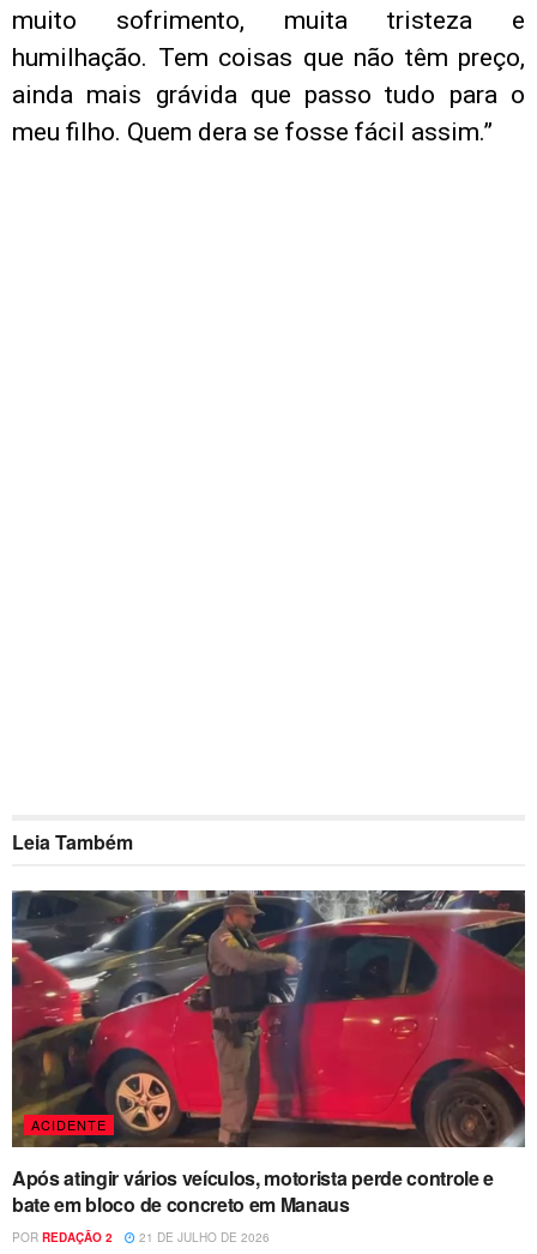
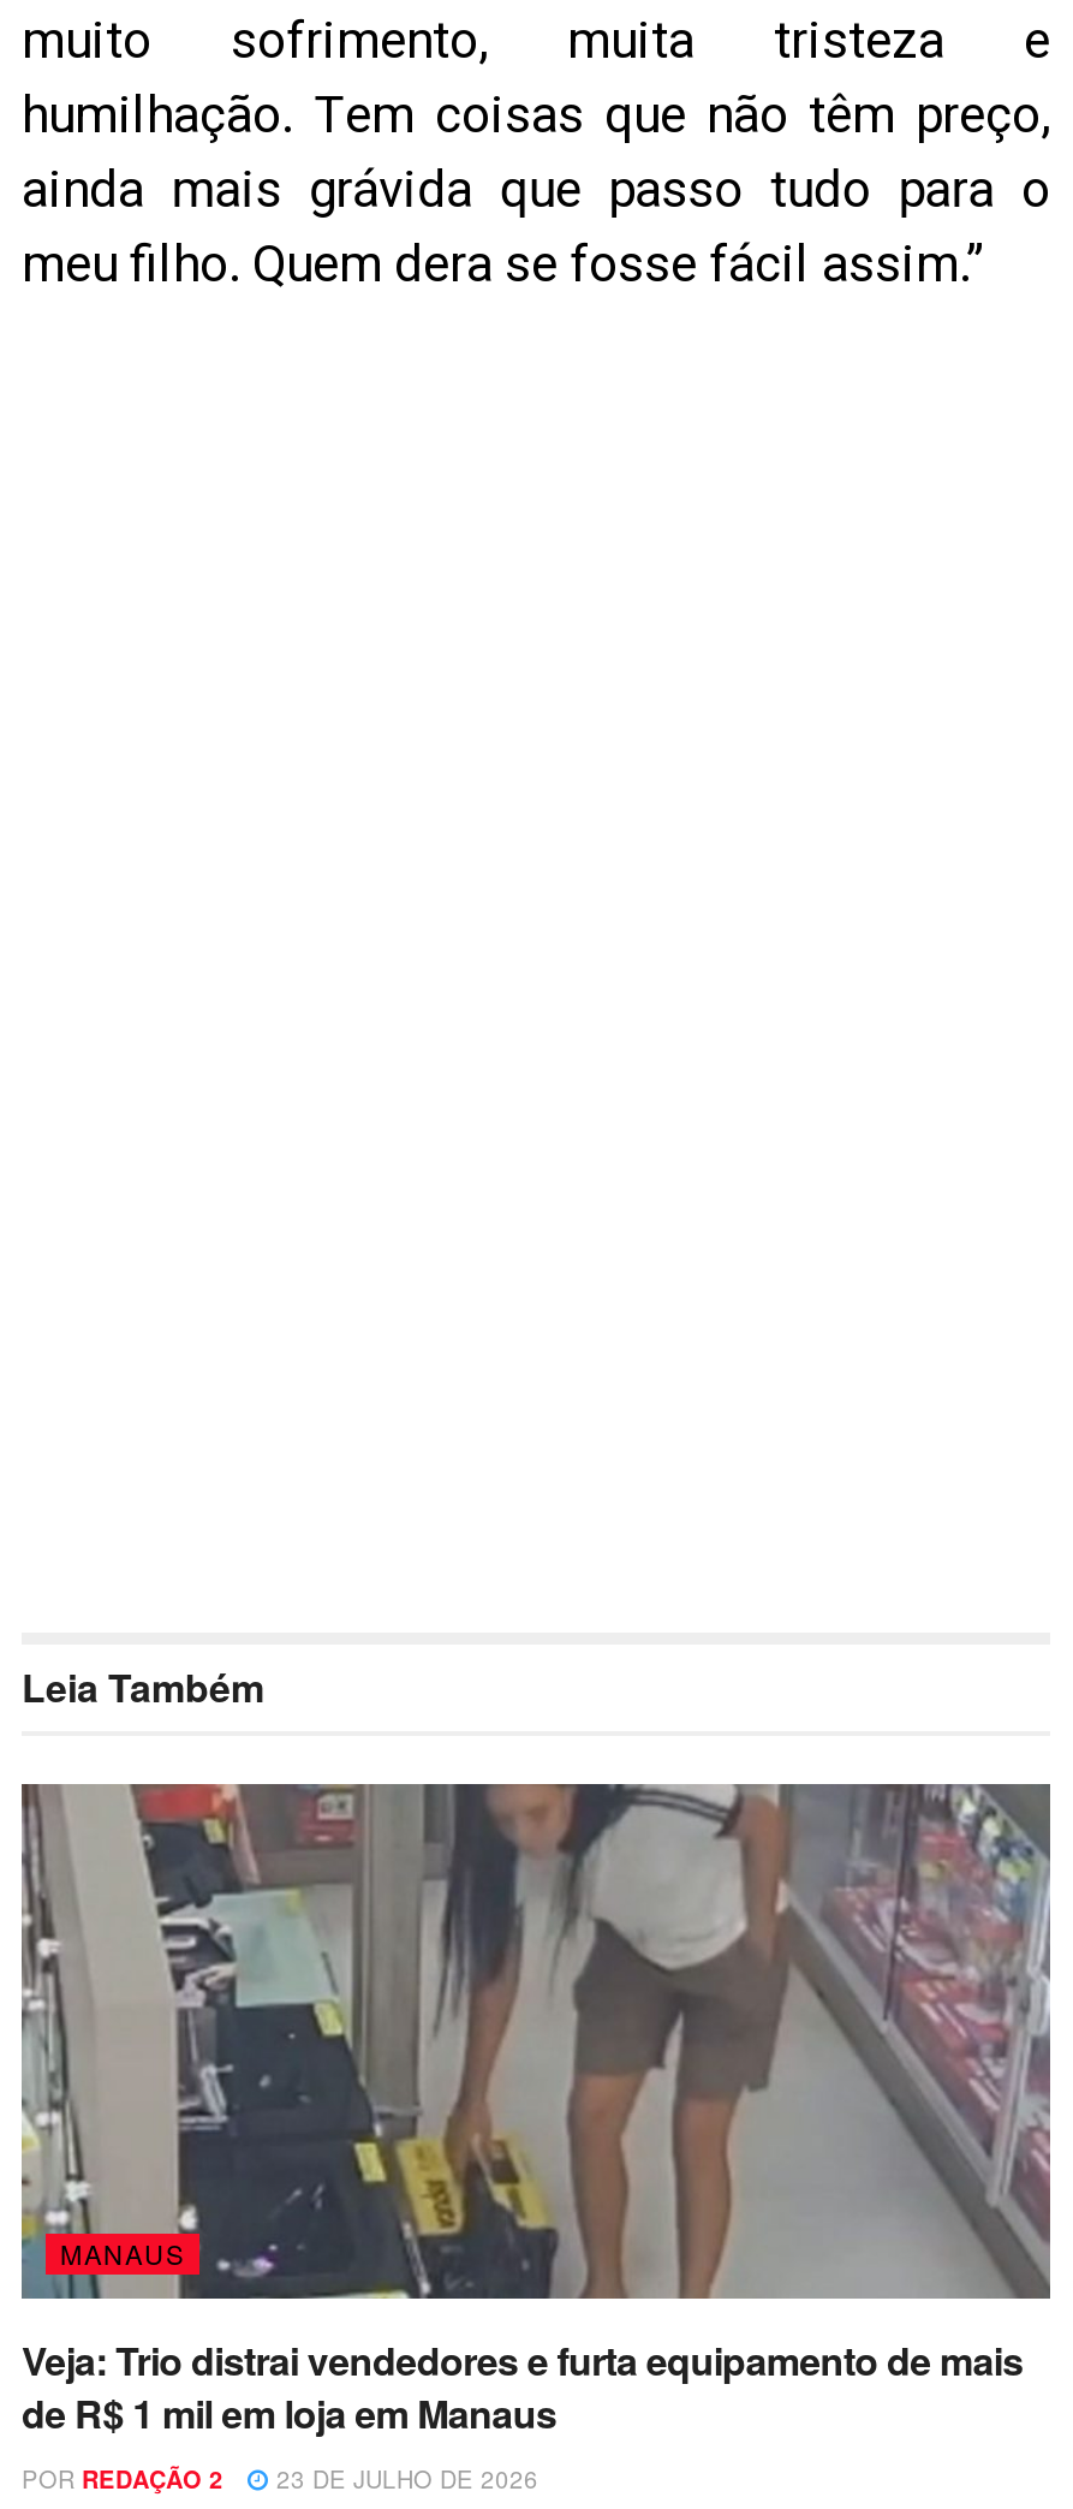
- [image]
- ACIDENTE
+ [image]
+ MANAUS

- Após atingir vários veículos, motorista perde controle e
- bate em bloco de concreto em Manaus
+ Veja: Trio distrai vendedores e furta equipamento de mais
+ de R$ 1 mil em loja em Manaus

- POR REDAÇÃO 2 21 DE JULHO DE 2026
+ POR REDAÇÃO 2 23 DE JULHO DE 2026
